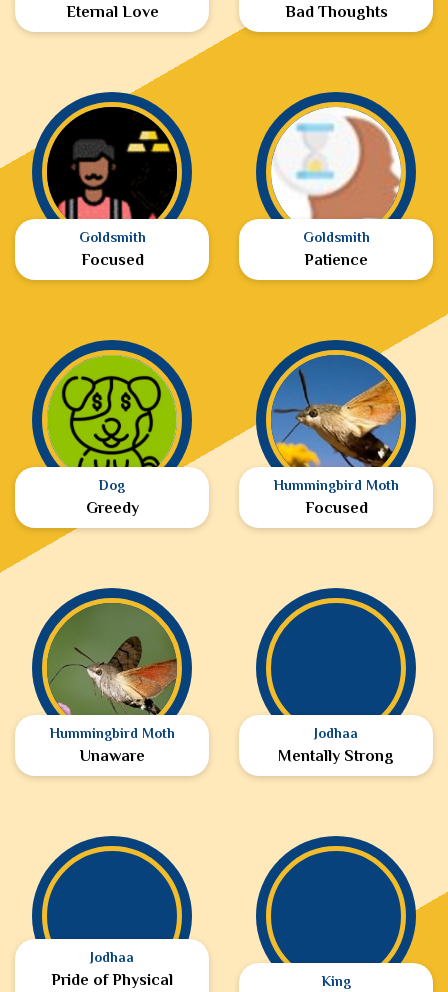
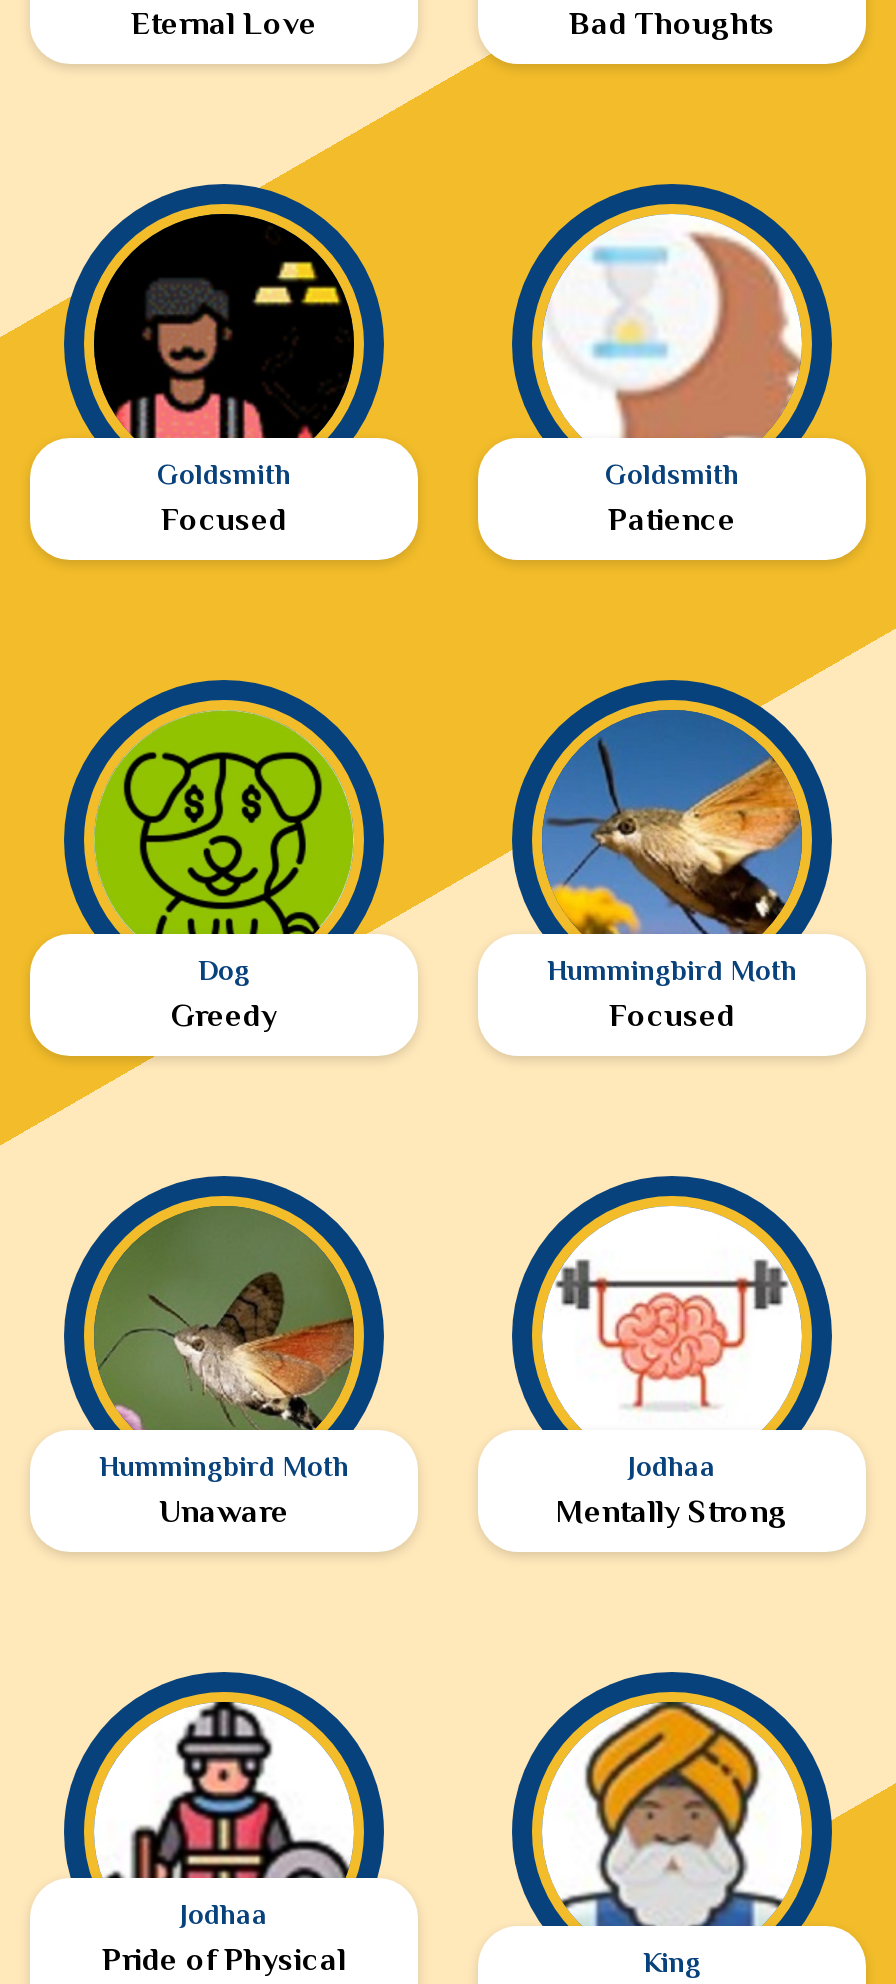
- [image]
+ [image]

- [image]
+ [image]

- [image]
+ [image]
